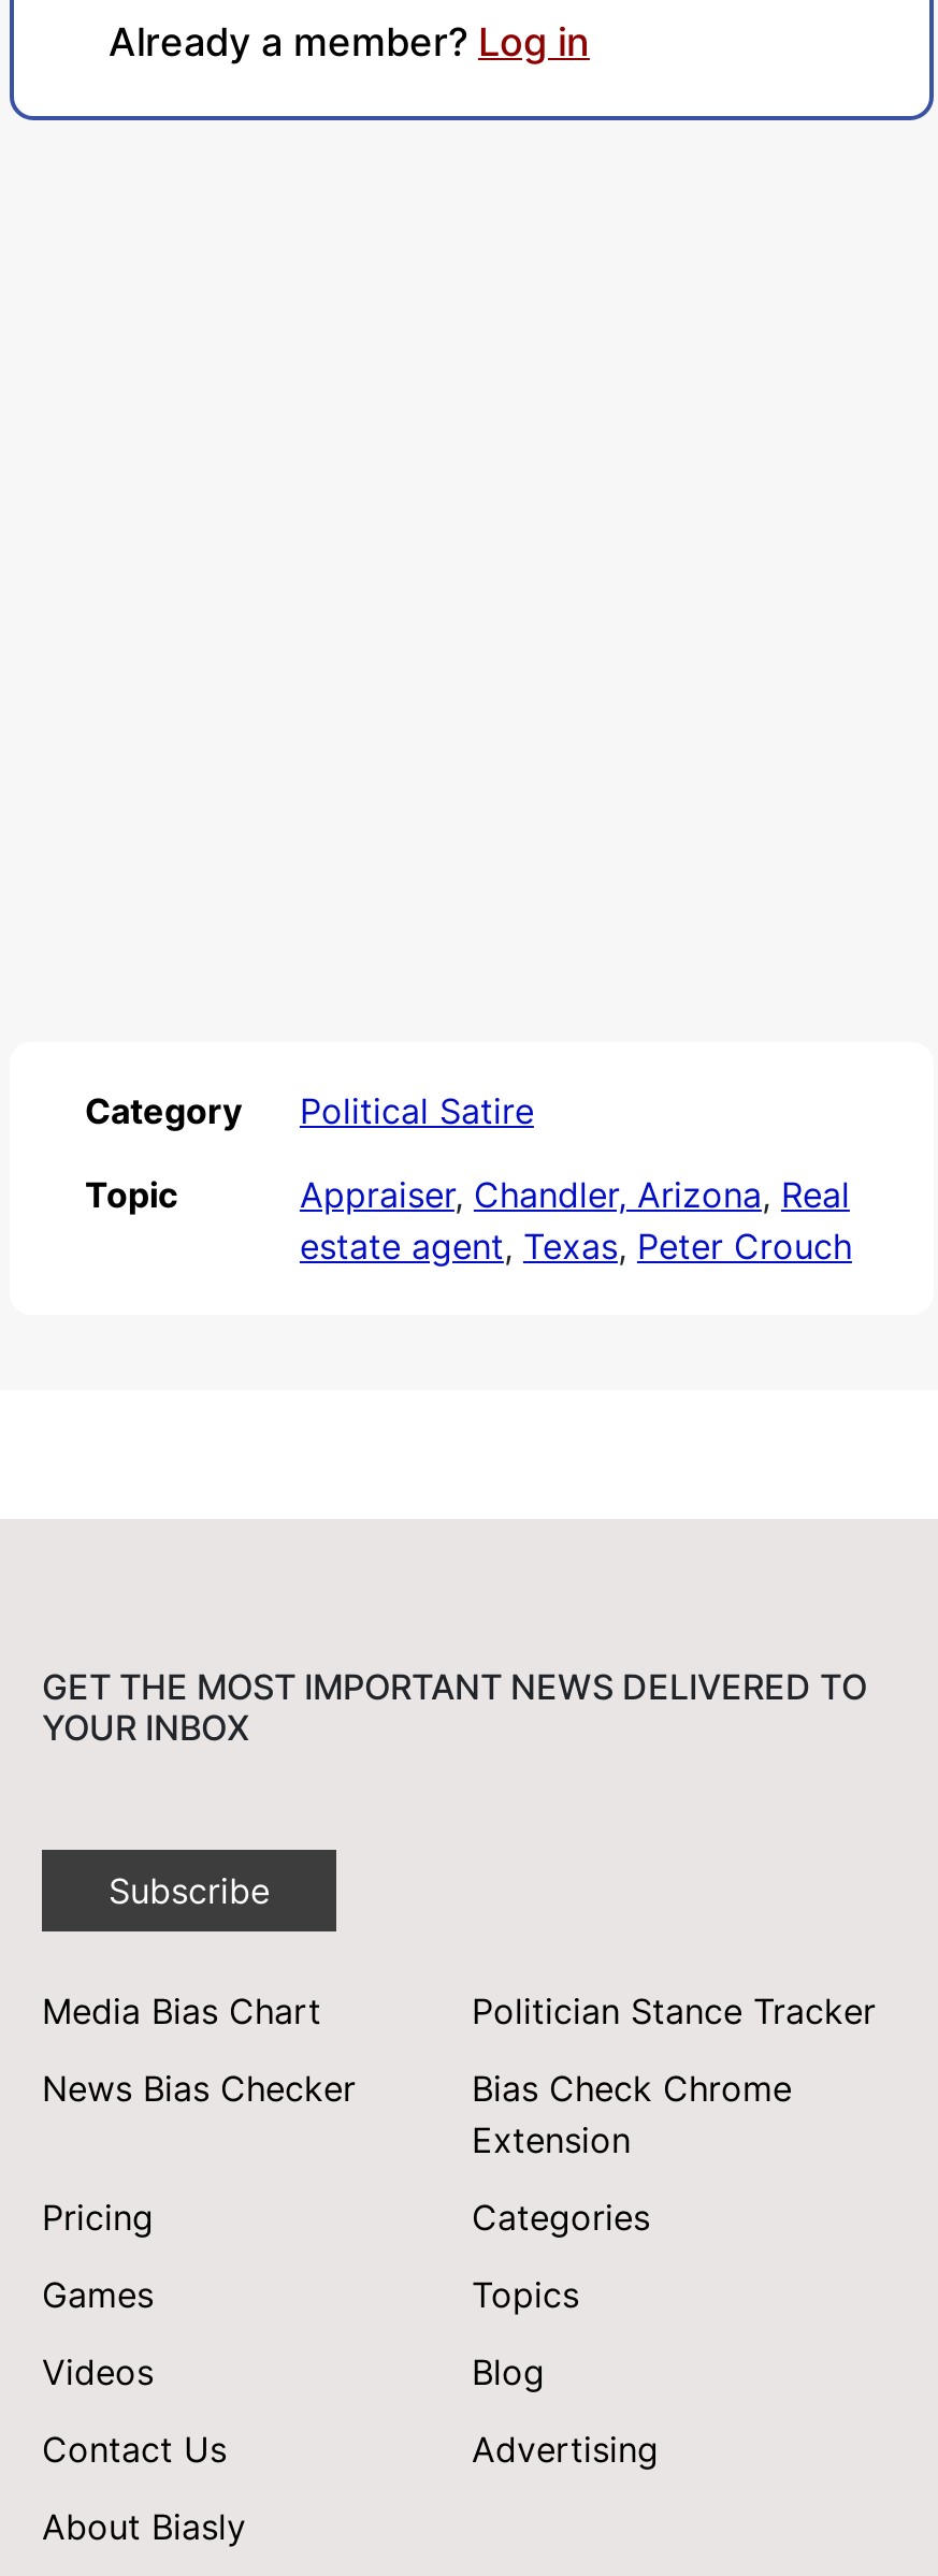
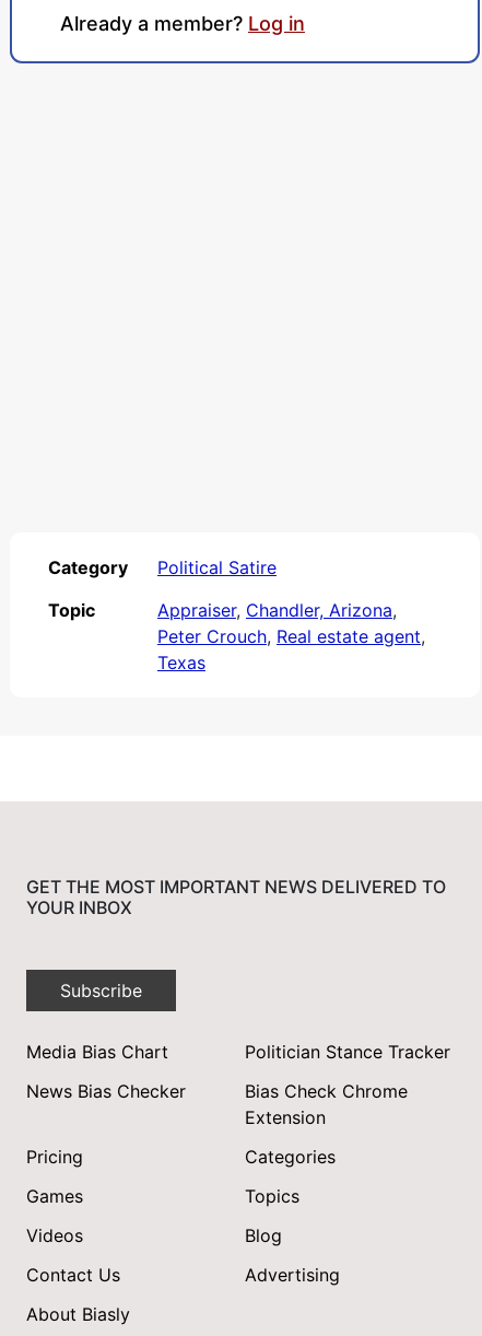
- Appraiser, Chandler, Arizona, Real
- estate agent, Texas, Peter Crouch
+ Appraiser, Chandler, Arizona,
+ Peter Crouch, Real estate agent,
+ Texas
